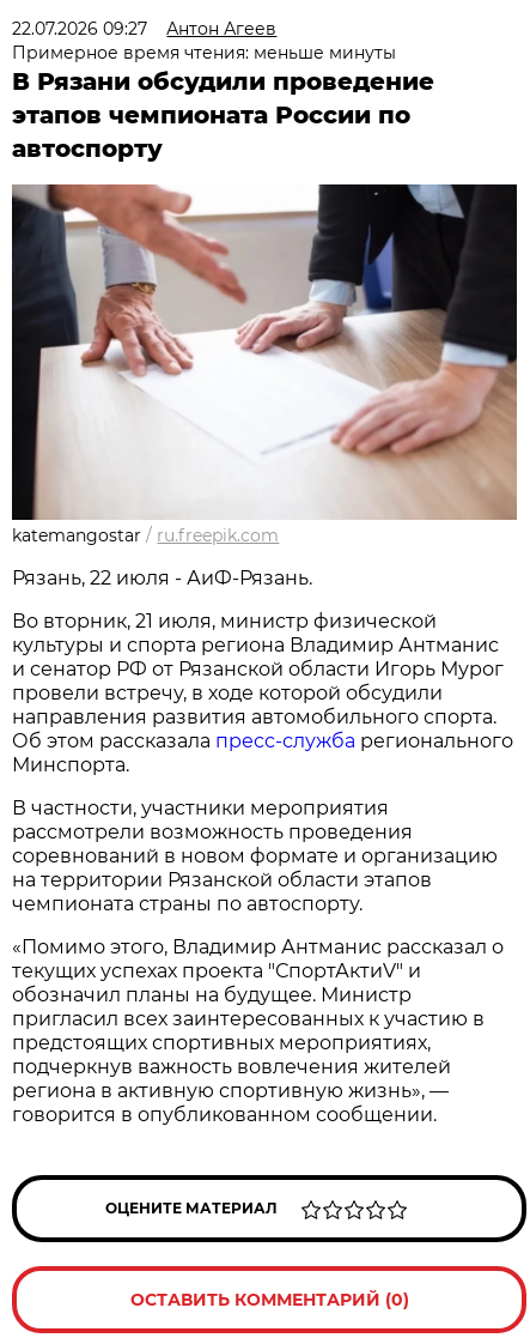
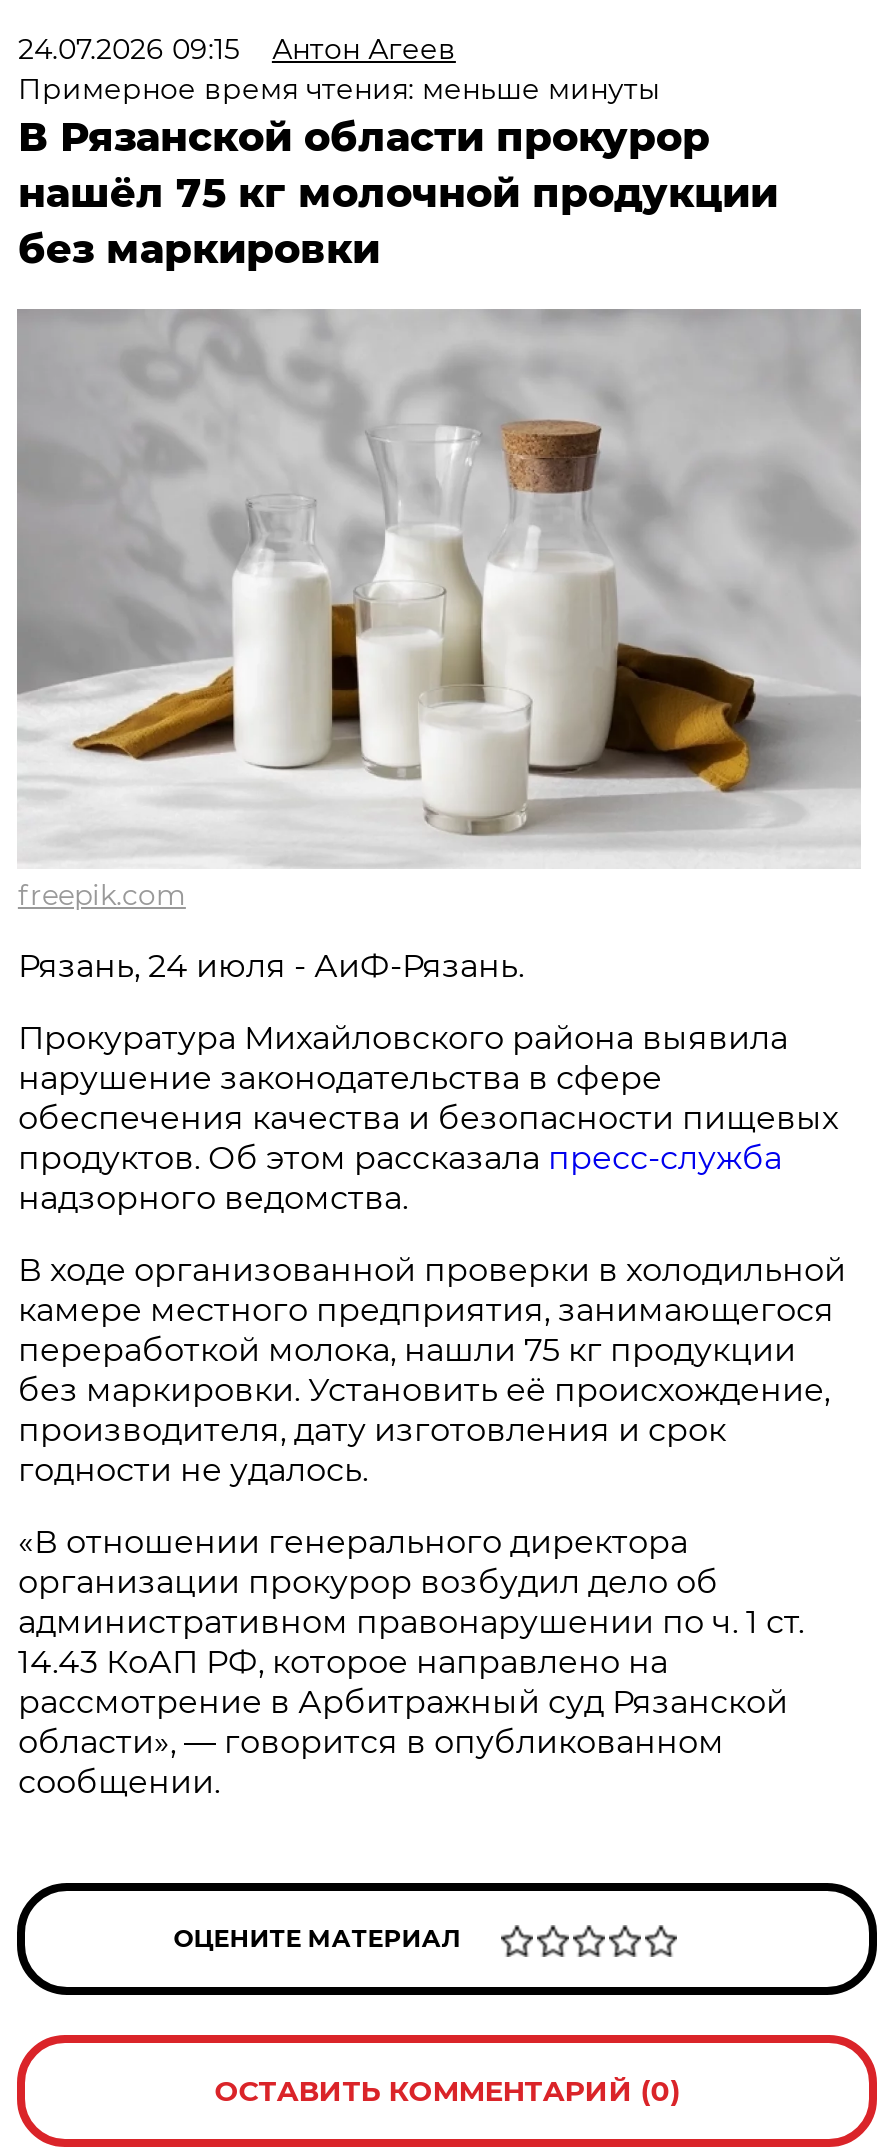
- 22.07.2026 09:27 Антон Агеев
+ 24.07.2026 09:15 Антон Агеев

- В Рязани обсудили проведение
- этапов чемпионата России по
- автоспорту
+ В Рязанской области прокурор
+ нашёл 75 кг молочной продукции
+ без маркировки

- [image]
- katemangostar / ru.freepik.com
+ [image]
+ freepik.com

- Рязань, 22 июля - АиФ-Рязань.
+ Рязань, 24 июля - АиФ-Рязань.

- Во вторник, 21 июля, министр физической
- культуры и спорта региона Владимир Антманис
- и сенатор РФ от Рязанской области Игорь Мурог
- провели встречу, в ходе которой обсудили
- направления развития автомобильного спорта.
- Об этом рассказала пресс-служба регионального
- Минспорта.
+ Прокуратура Михайловского района выявила
+ нарушение законодательства в сфере
+ обеспечения качества и безопасности пищевых
+ продуктов. Об этом рассказала пресс-служба
+ надзорного ведомства.

- В частности, участники мероприятия
- рассмотрели возможность проведения
- соревнований в новом формате и организацию
- на территории Рязанской области этапов
- чемпионата страны по автоспорту.
+ В ходе организованной проверки в холодильной
+ камере местного предприятия, занимающегося
+ переработкой молока, нашли 75 кг продукции
+ без маркировки. Установить её происхождение,
+ производителя, дату изготовления и срок
+ годности не удалось.

- «Помимо этого, Владимир Антманис рассказал о
- текущих успехах проекта "СпортАктиV" и
- обозначил планы на будущее. Министр
- пригласил всех заинтересованных к участию в
- предстоящих спортивных мероприятиях,
- подчеркнув важность вовлечения жителей
- региона в активную спортивную жизнь», —
- говорится в опубликованном сообщении.
+ «В отношении генерального директора
+ организации прокурор возбудил дело об
+ административном правонарушении по ч. 1 ст.
+ 14.43 КоАП РФ, которое направлено на
+ рассмотрение в Арбитражный суд Рязанской
+ области», — говорится в опубликованном
+ сообщении.
